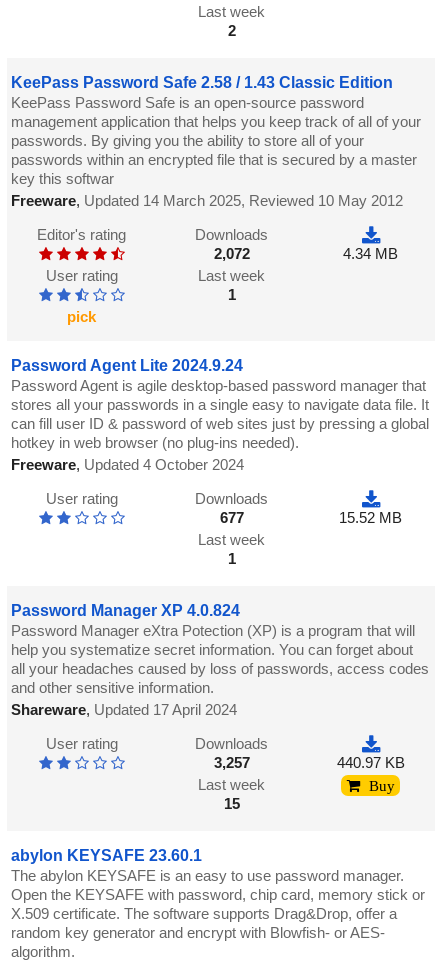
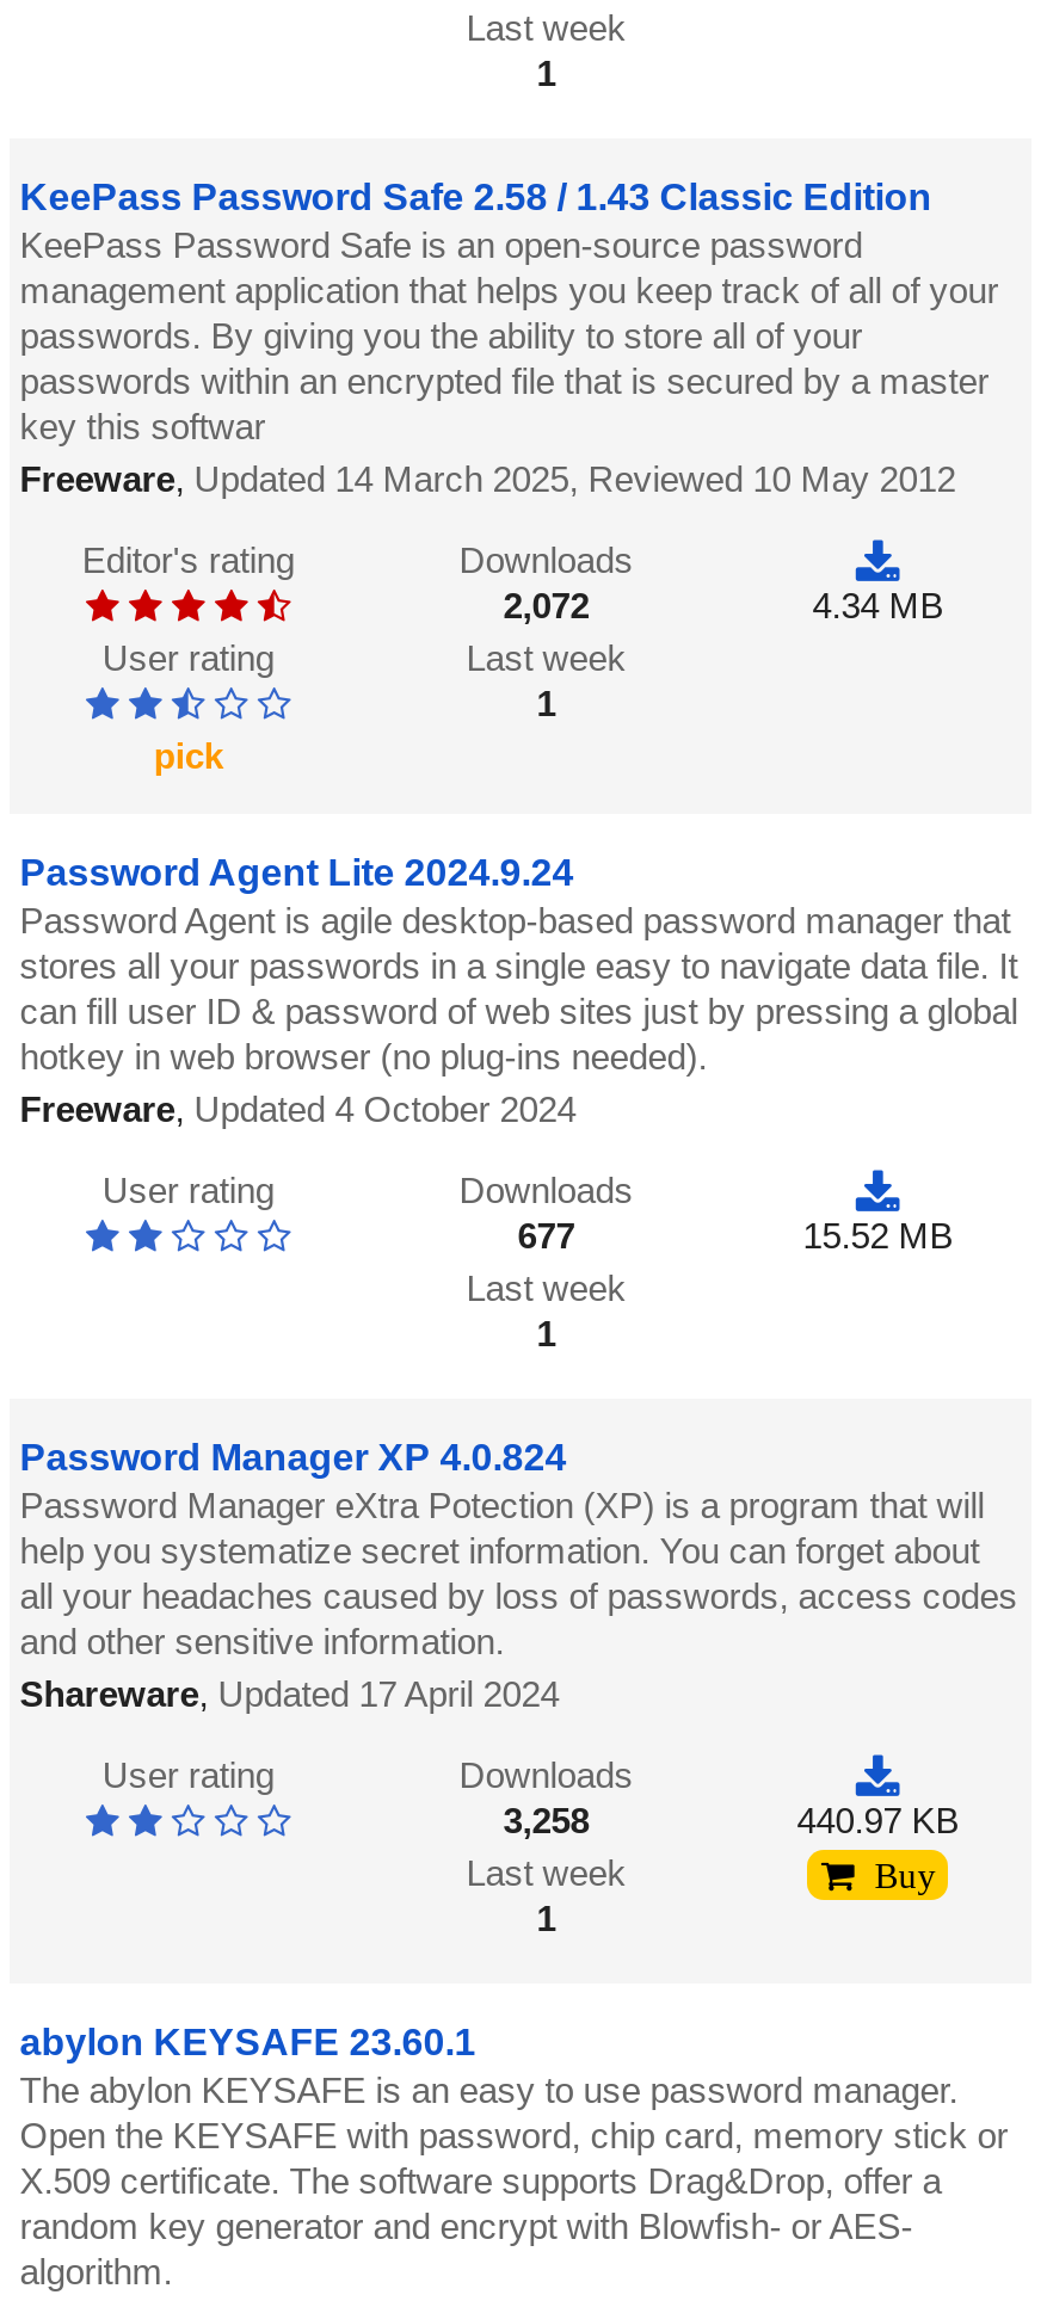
- 2
+ 1

- 3,257
+ 3,258

- 15
+ 1
